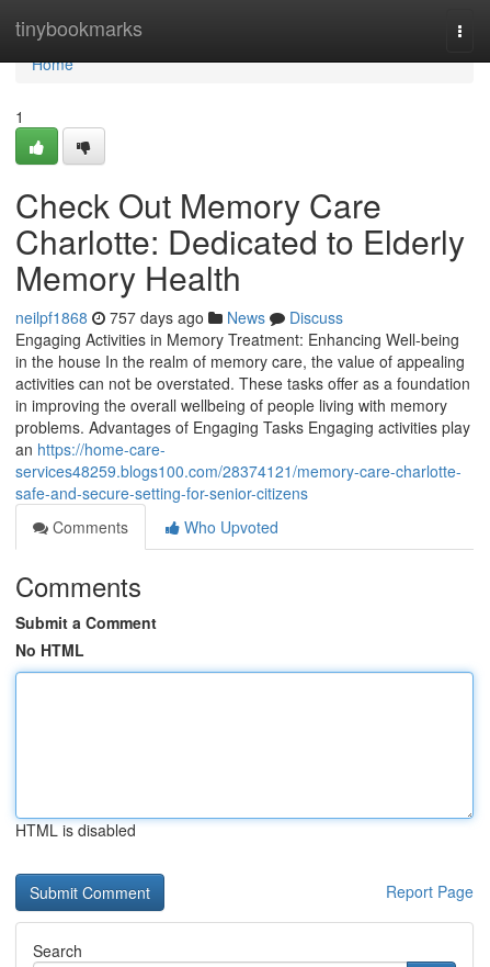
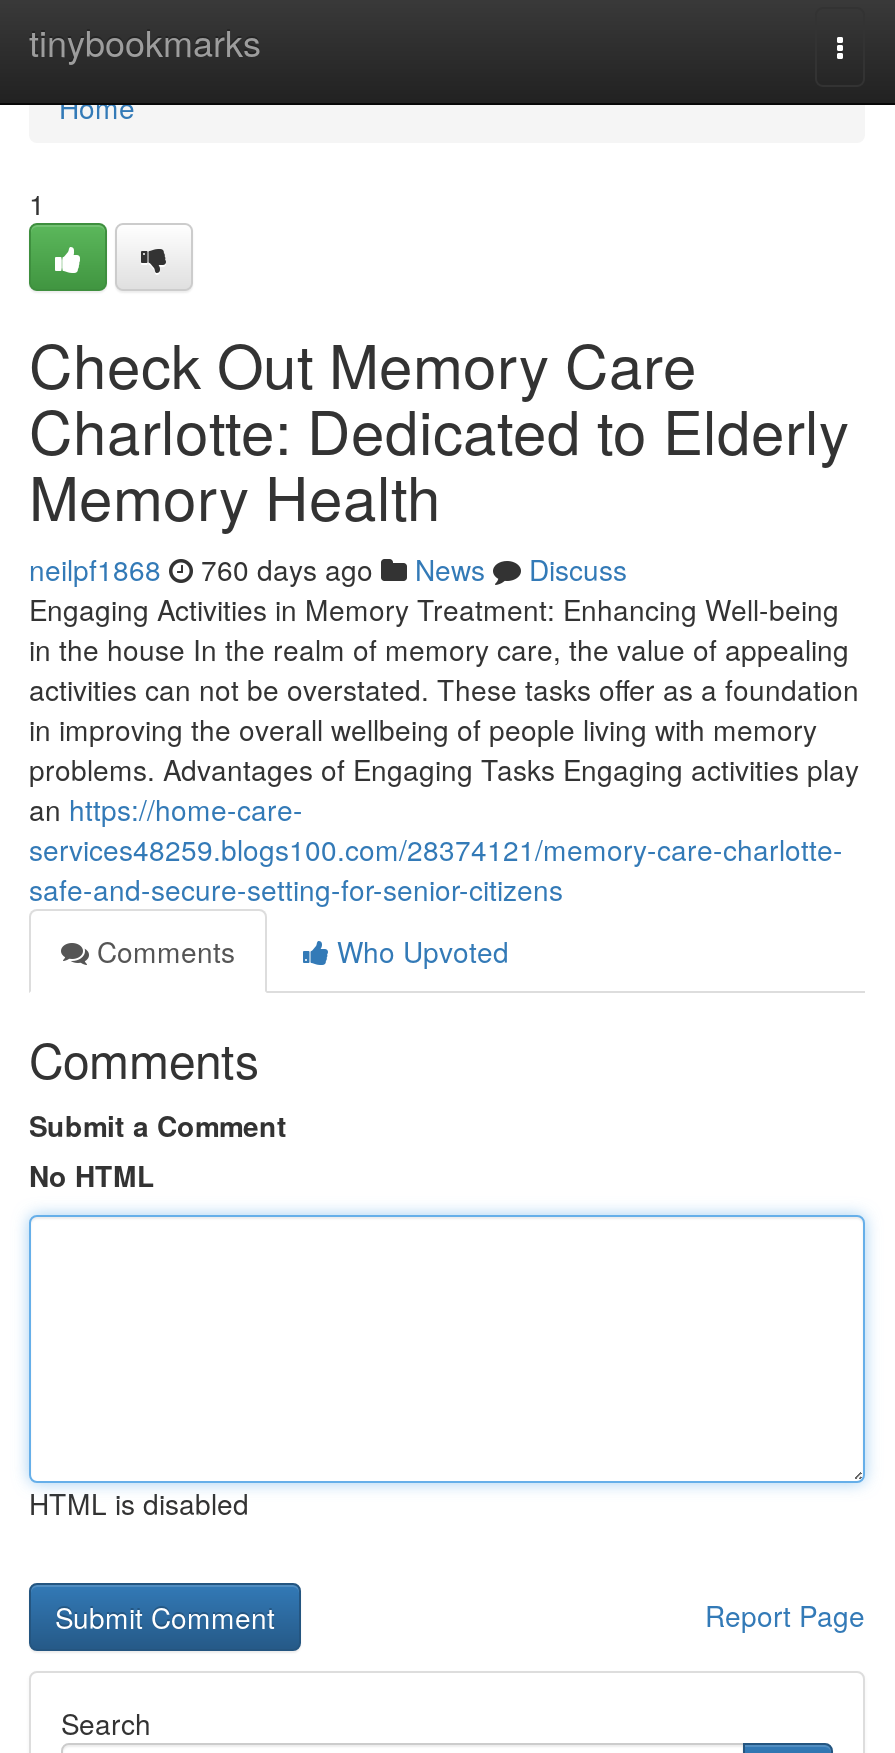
- neilpf1868 757 days ago News Discuss
+ neilpf1868 760 days ago News Discuss
